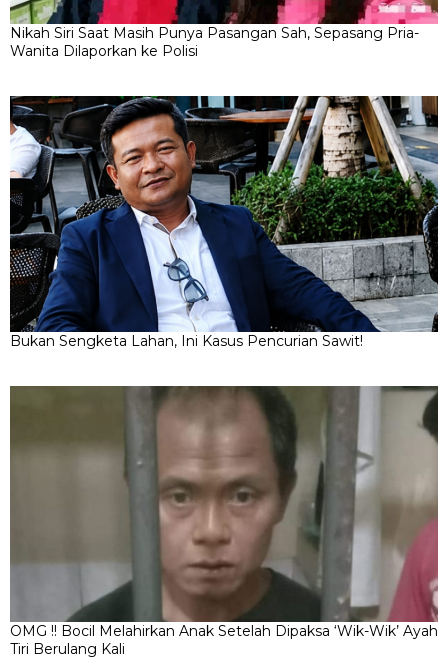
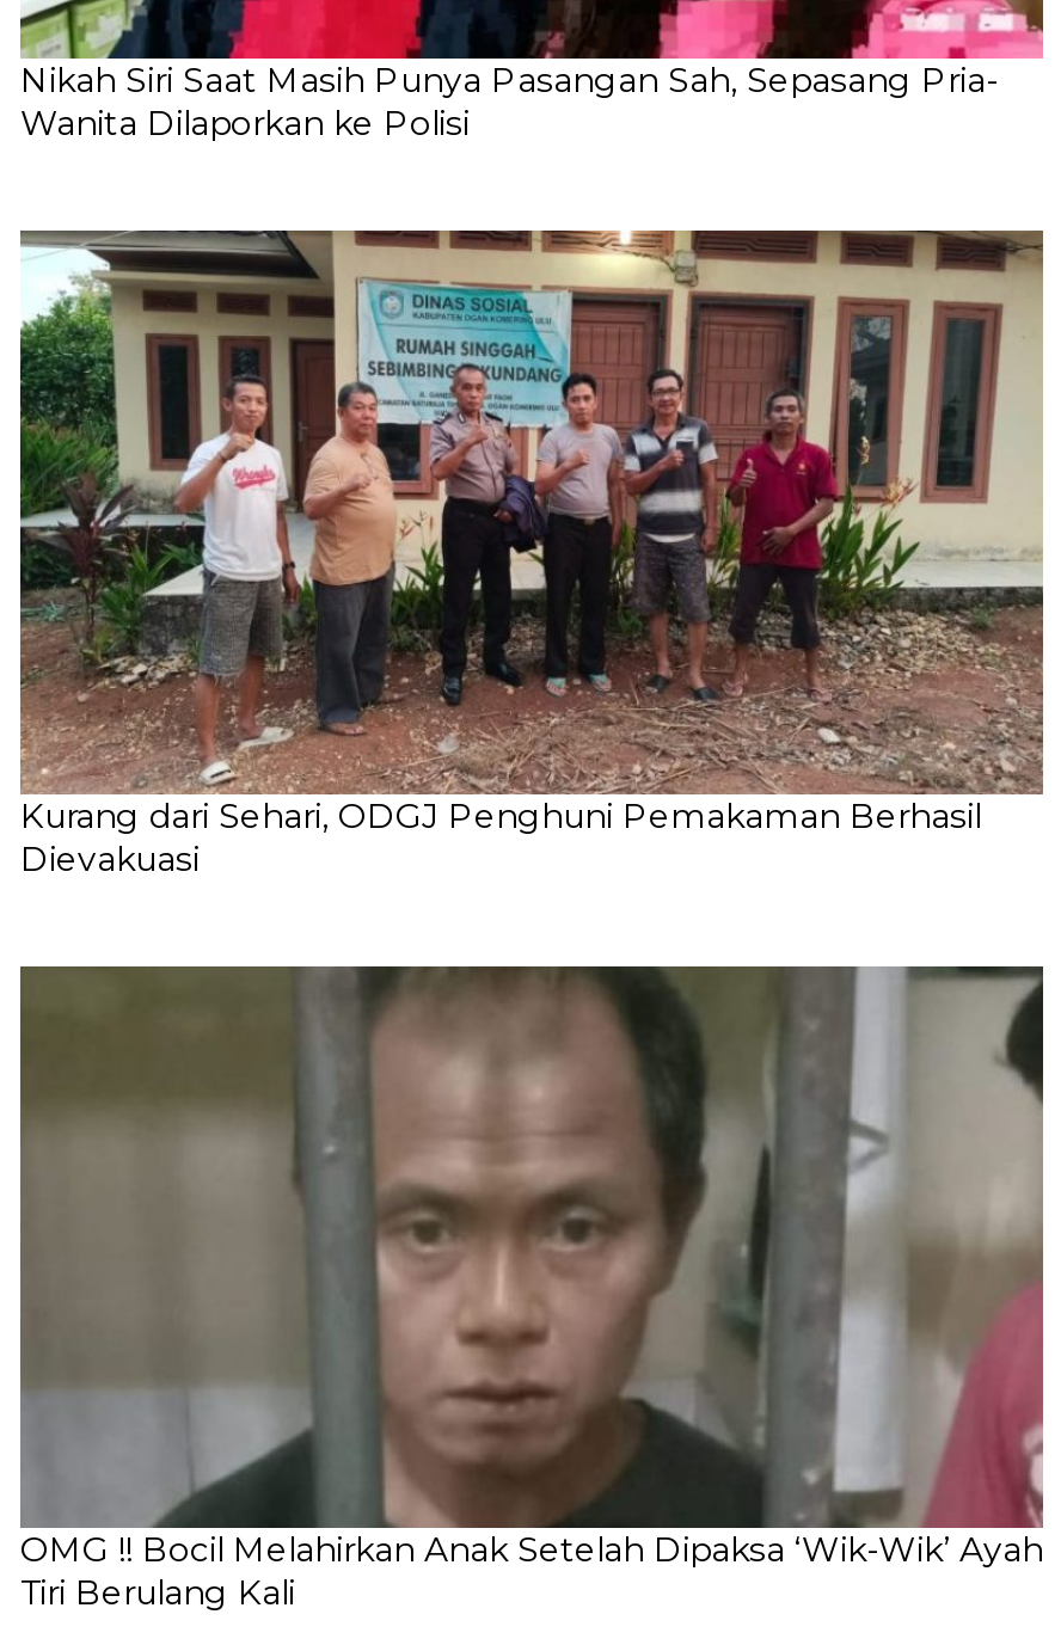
- [image]
- Bukan Sengketa Lahan, Ini Kasus Pencurian Sawit!
+ [image]
+ Kurang dari Sehari, ODGJ Penghuni Pemakaman Berhasil
+ Dievakuasi
